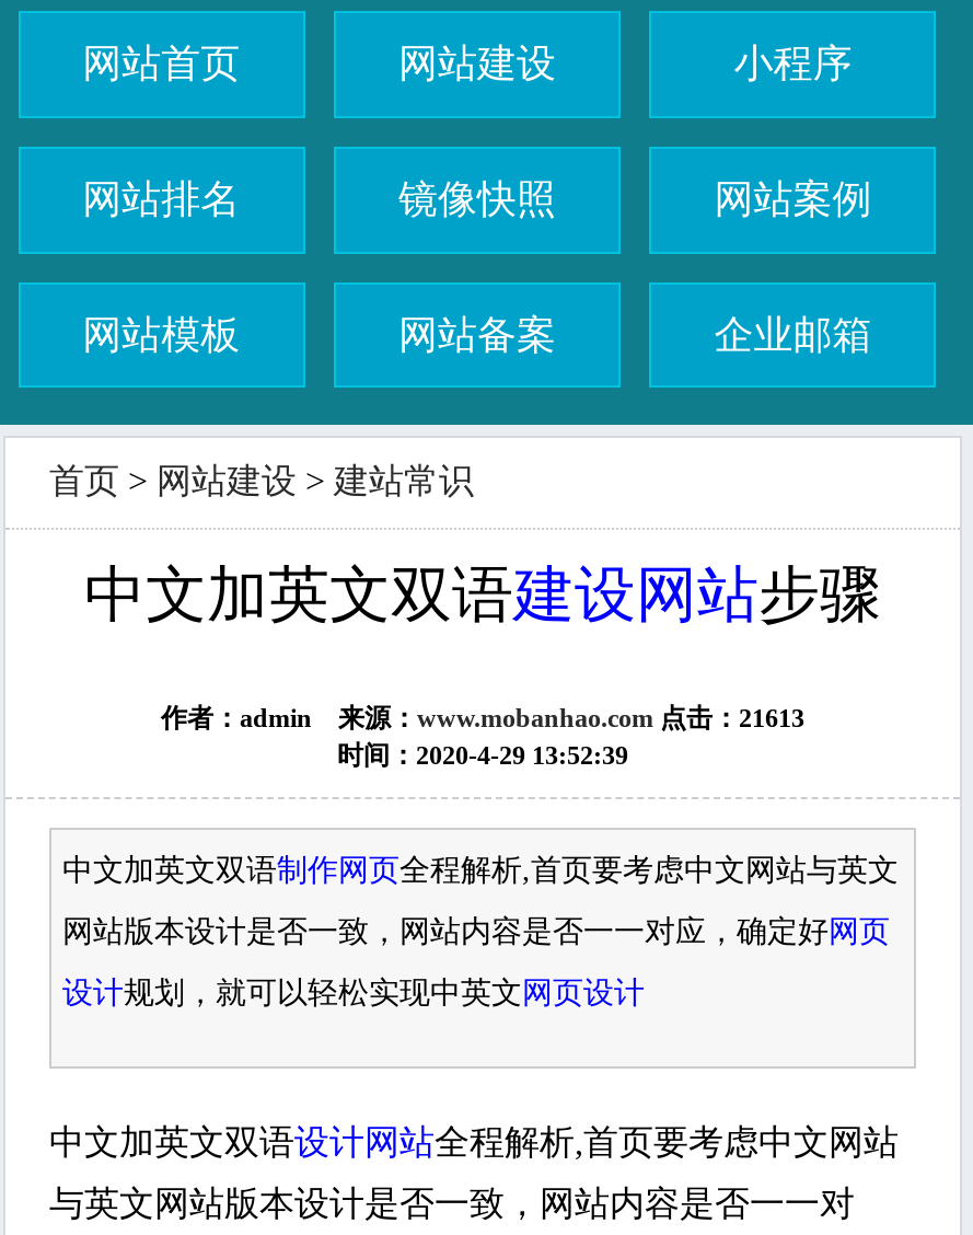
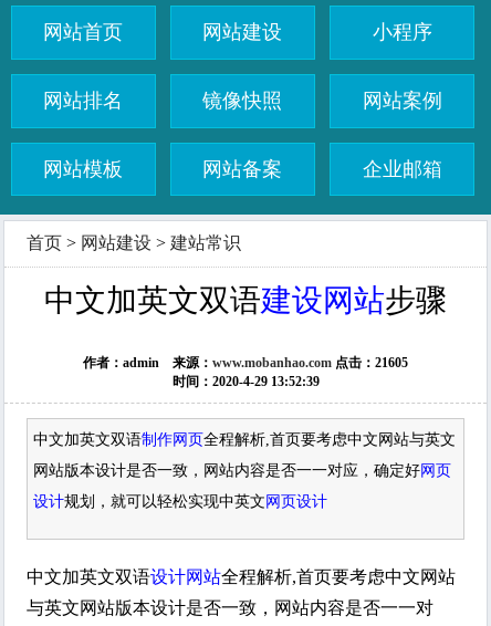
- 作者：admin 来源：www.mobanhao.com点击：21613
+ 作者：admin 来源：www.mobanhao.com点击：21605
